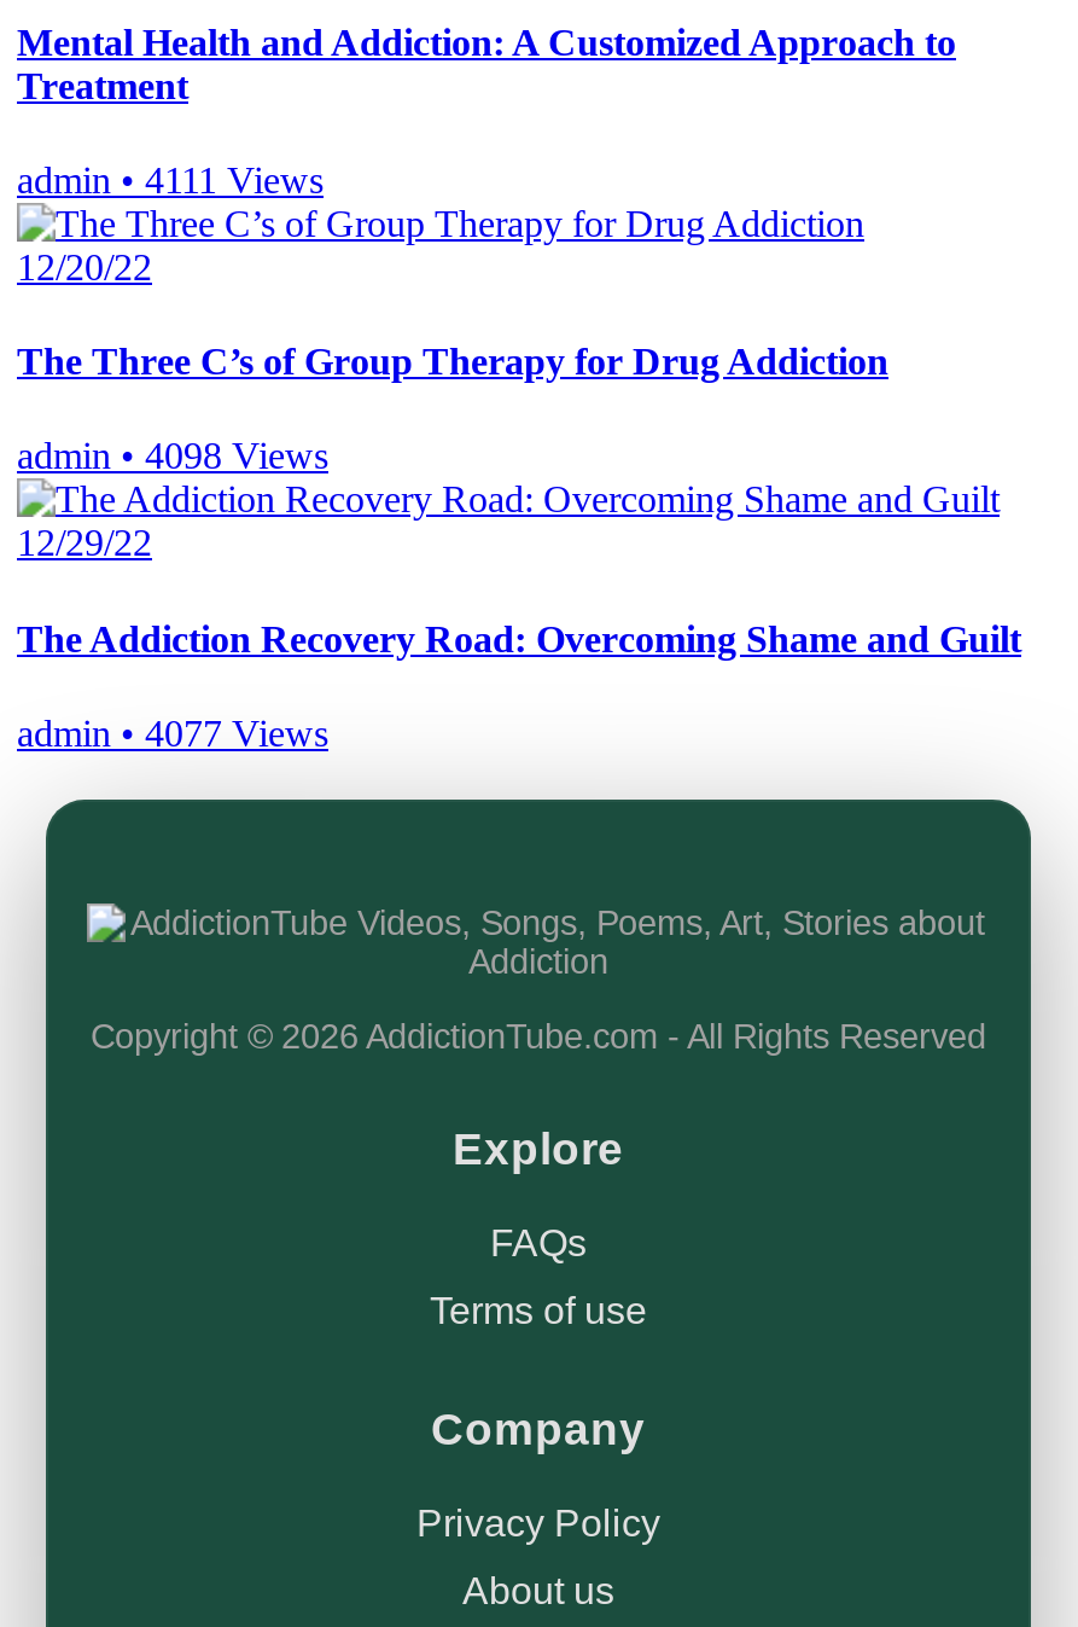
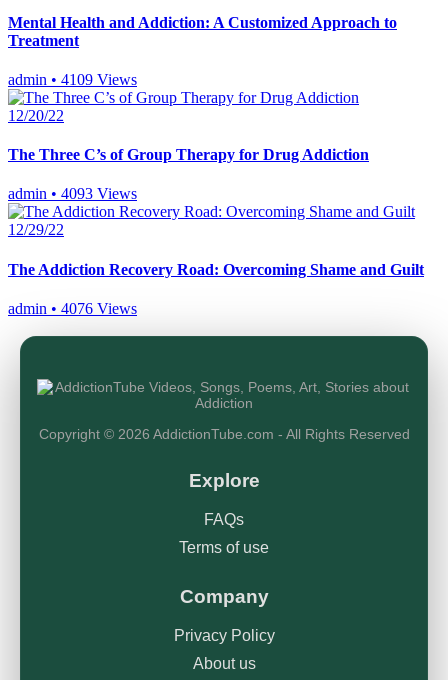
- admin • 4111 Views
+ admin • 4109 Views

- admin • 4098 Views
+ admin • 4093 Views

- admin • 4077 Views
+ admin • 4076 Views
